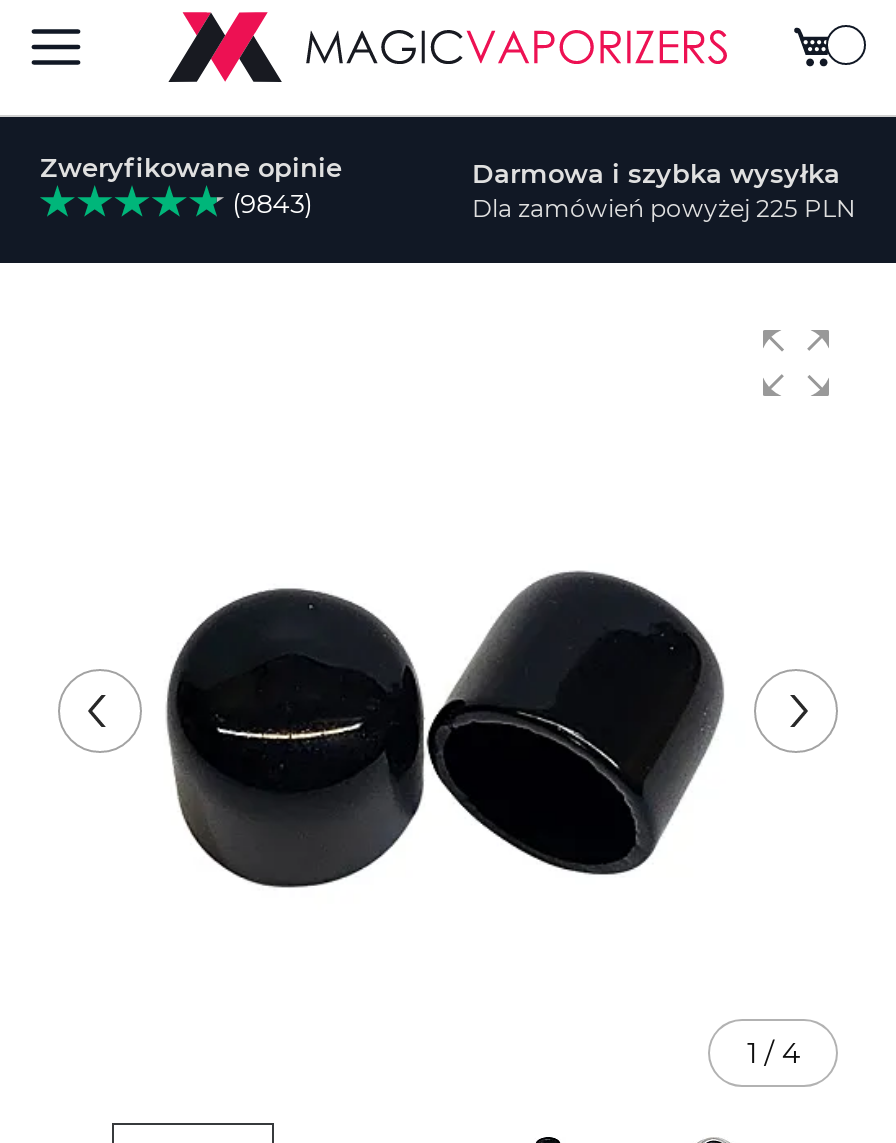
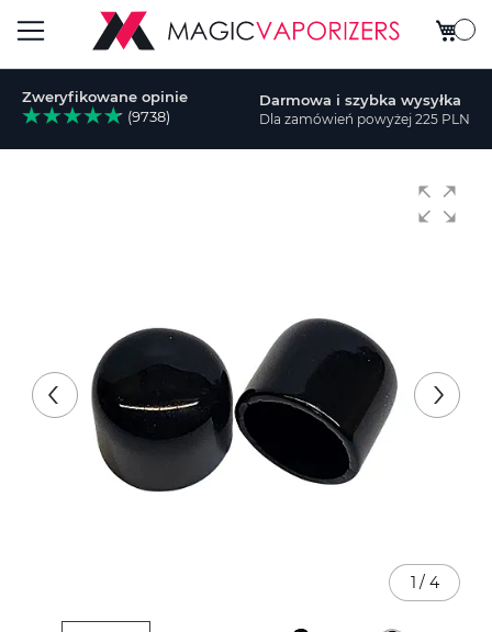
- (9843)
+ (9738)
